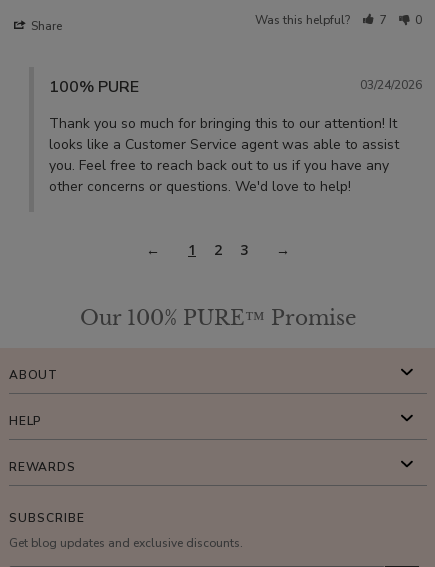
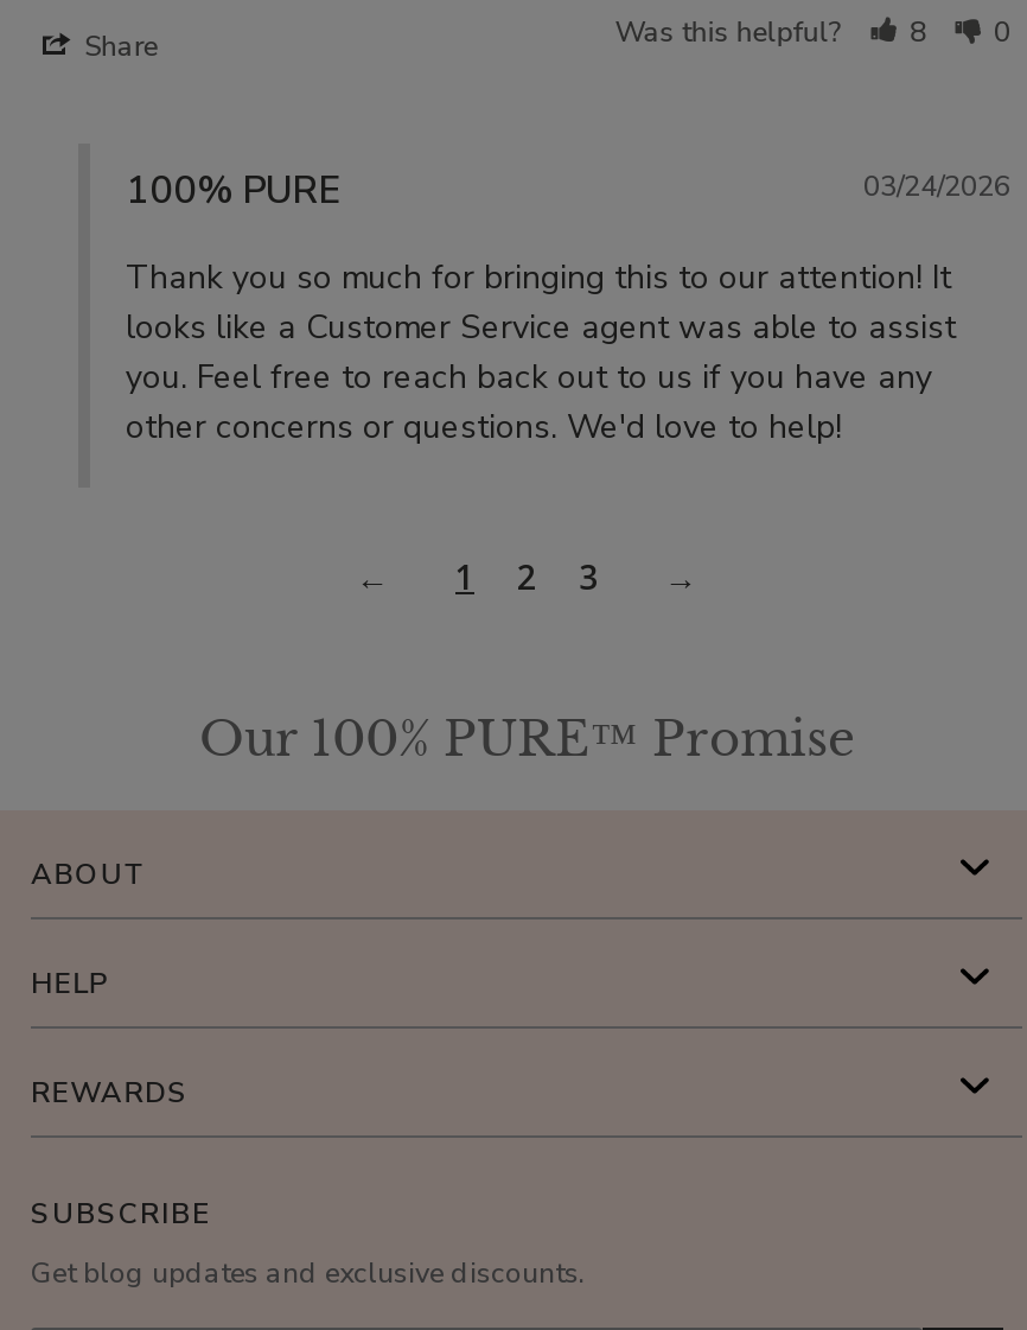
- Was this helpful? 7 0
+ Was this helpful? 8 0
